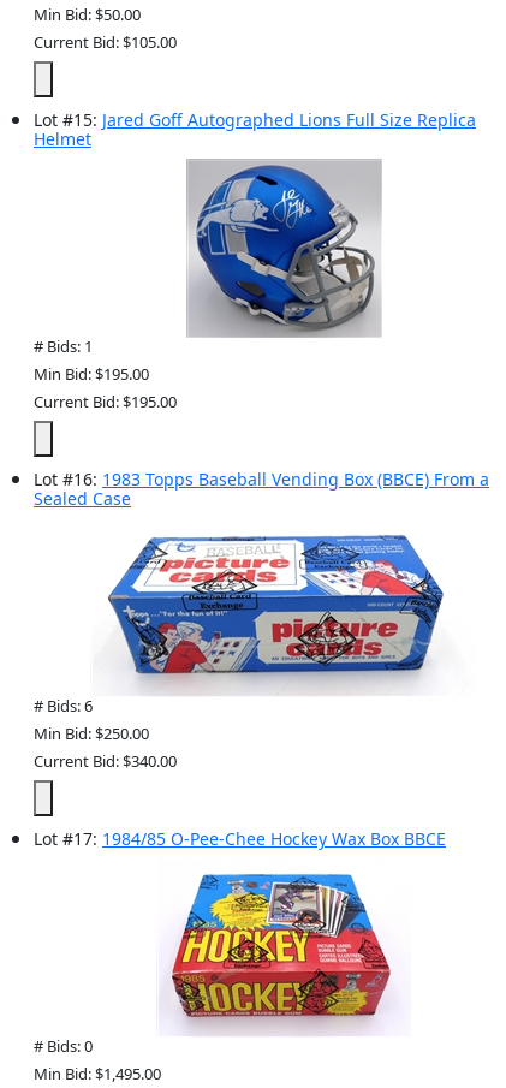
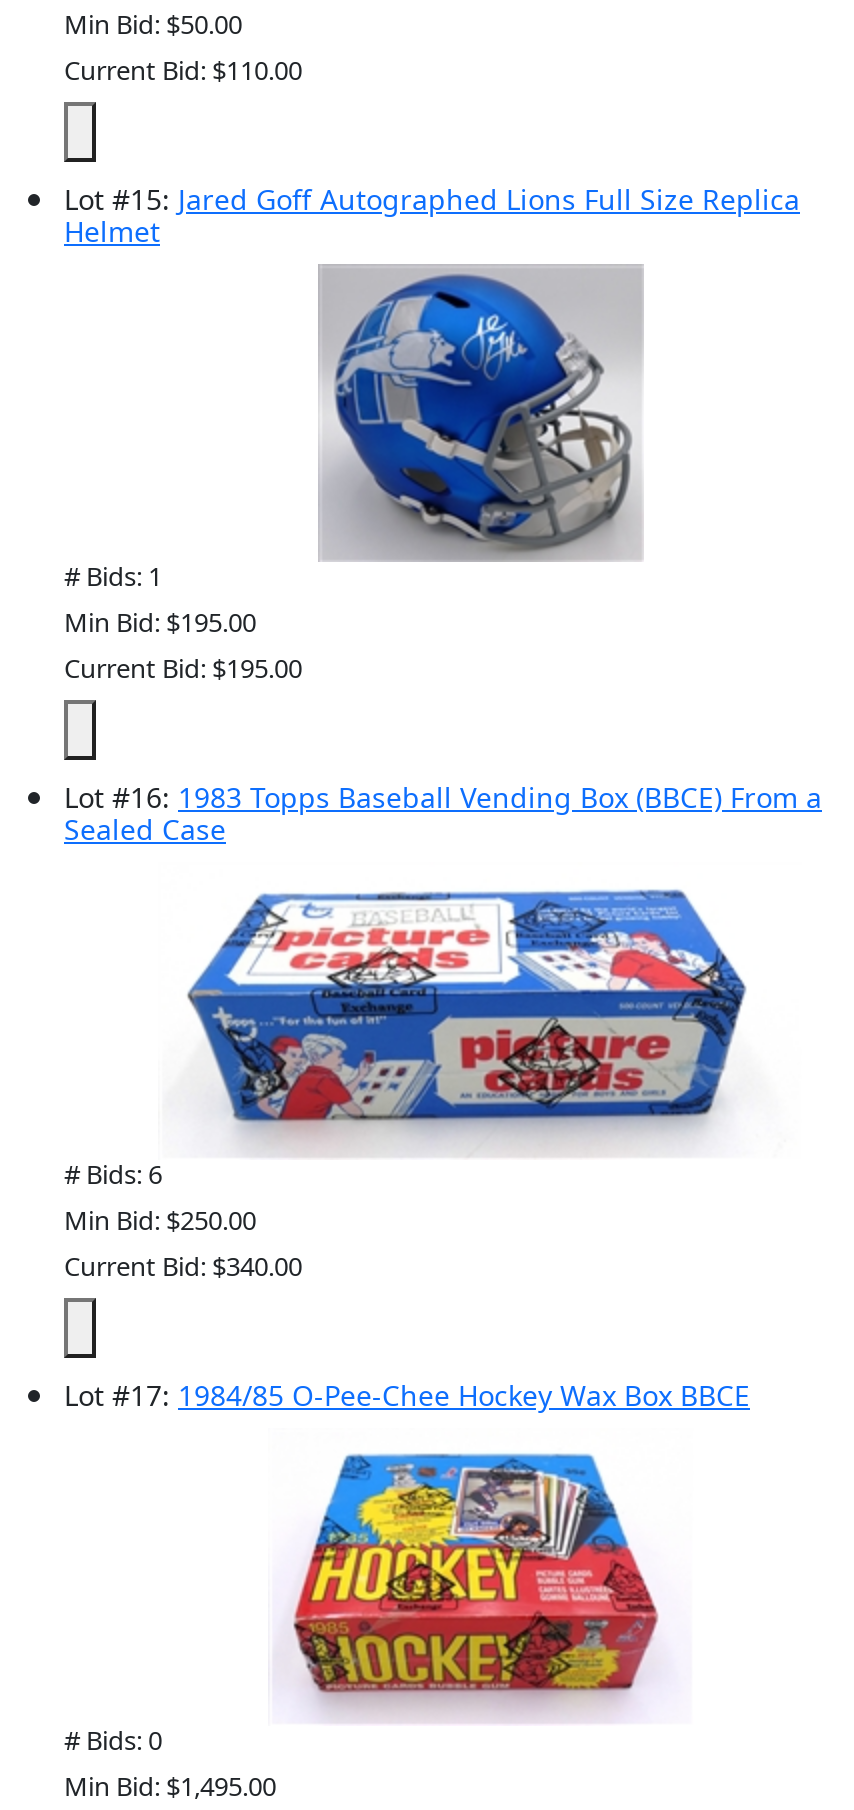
- Current Bid: $105.00
+ Current Bid: $110.00
